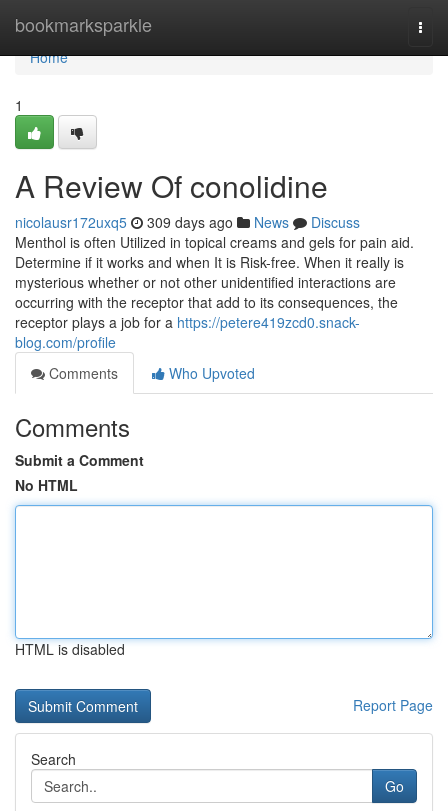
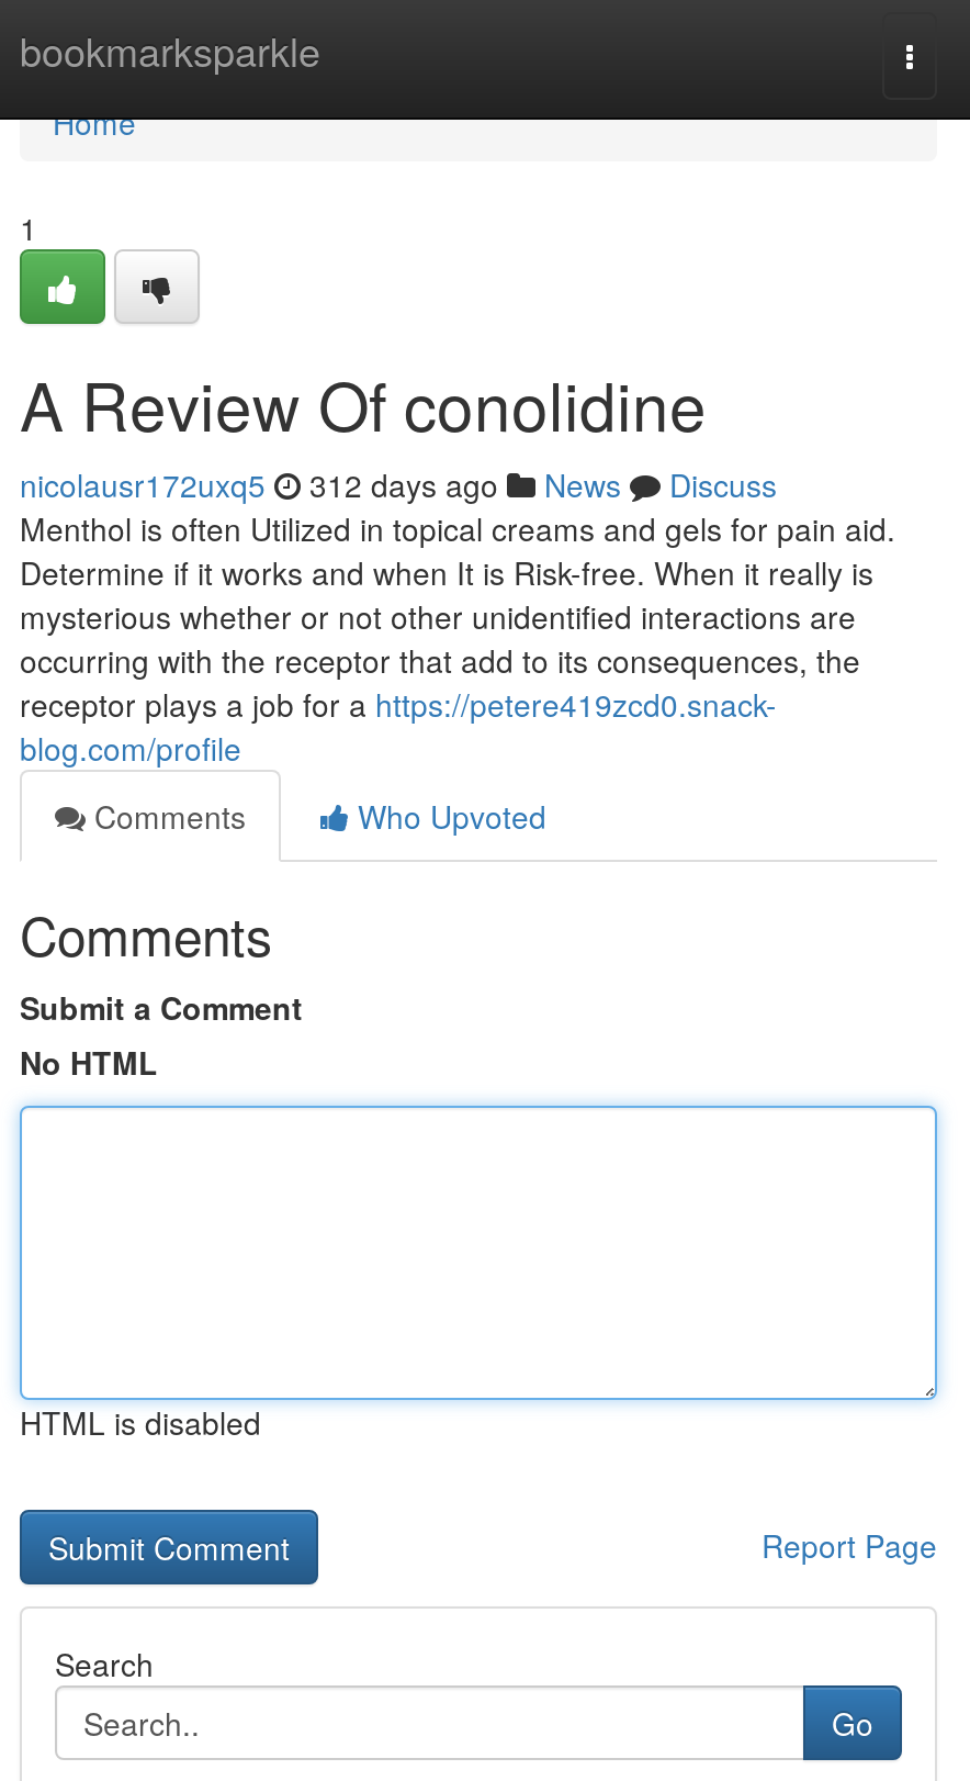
- nicolausr172uxq5 309 days ago News Discuss
+ nicolausr172uxq5 312 days ago News Discuss
